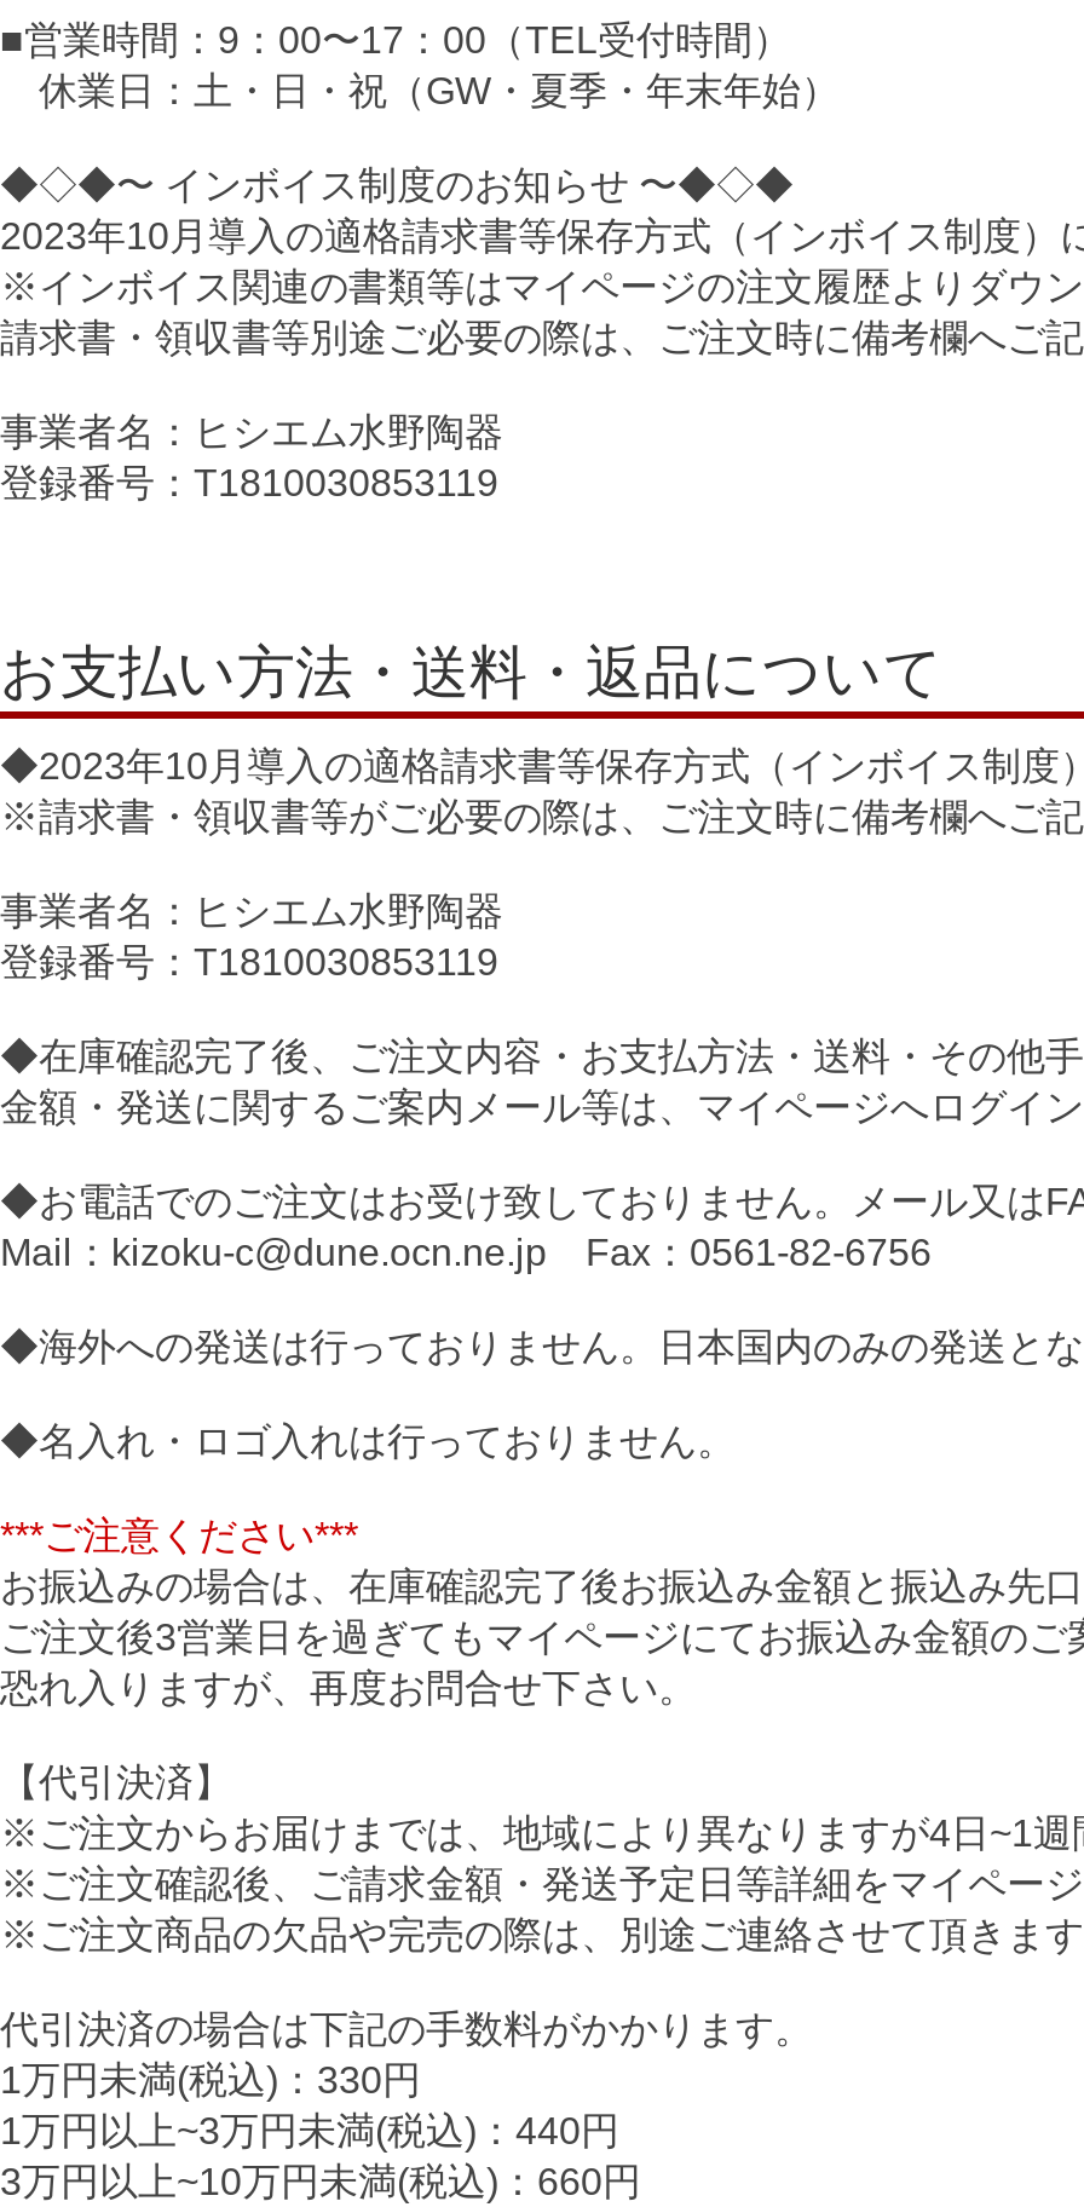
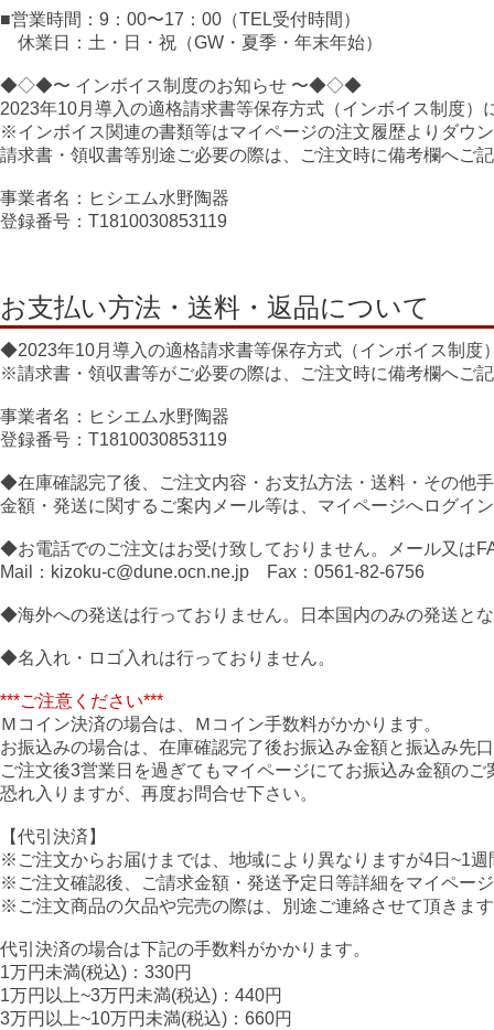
+ Ｍコイン決済の場合は、Ｍコイン手数料がかかります。
